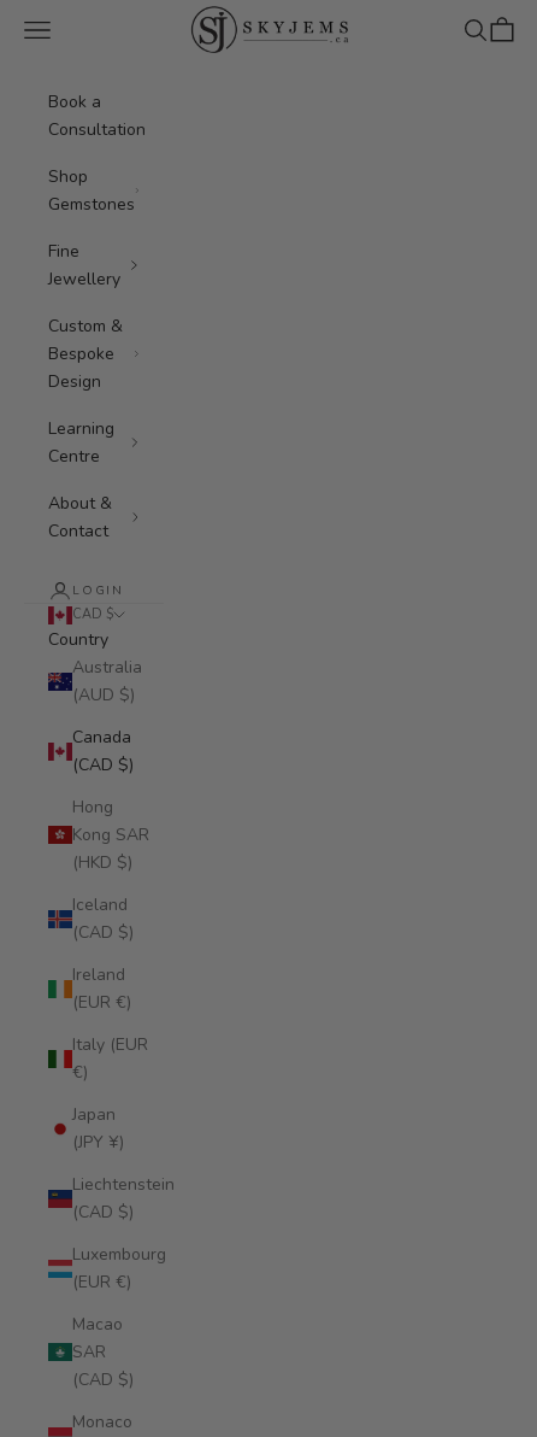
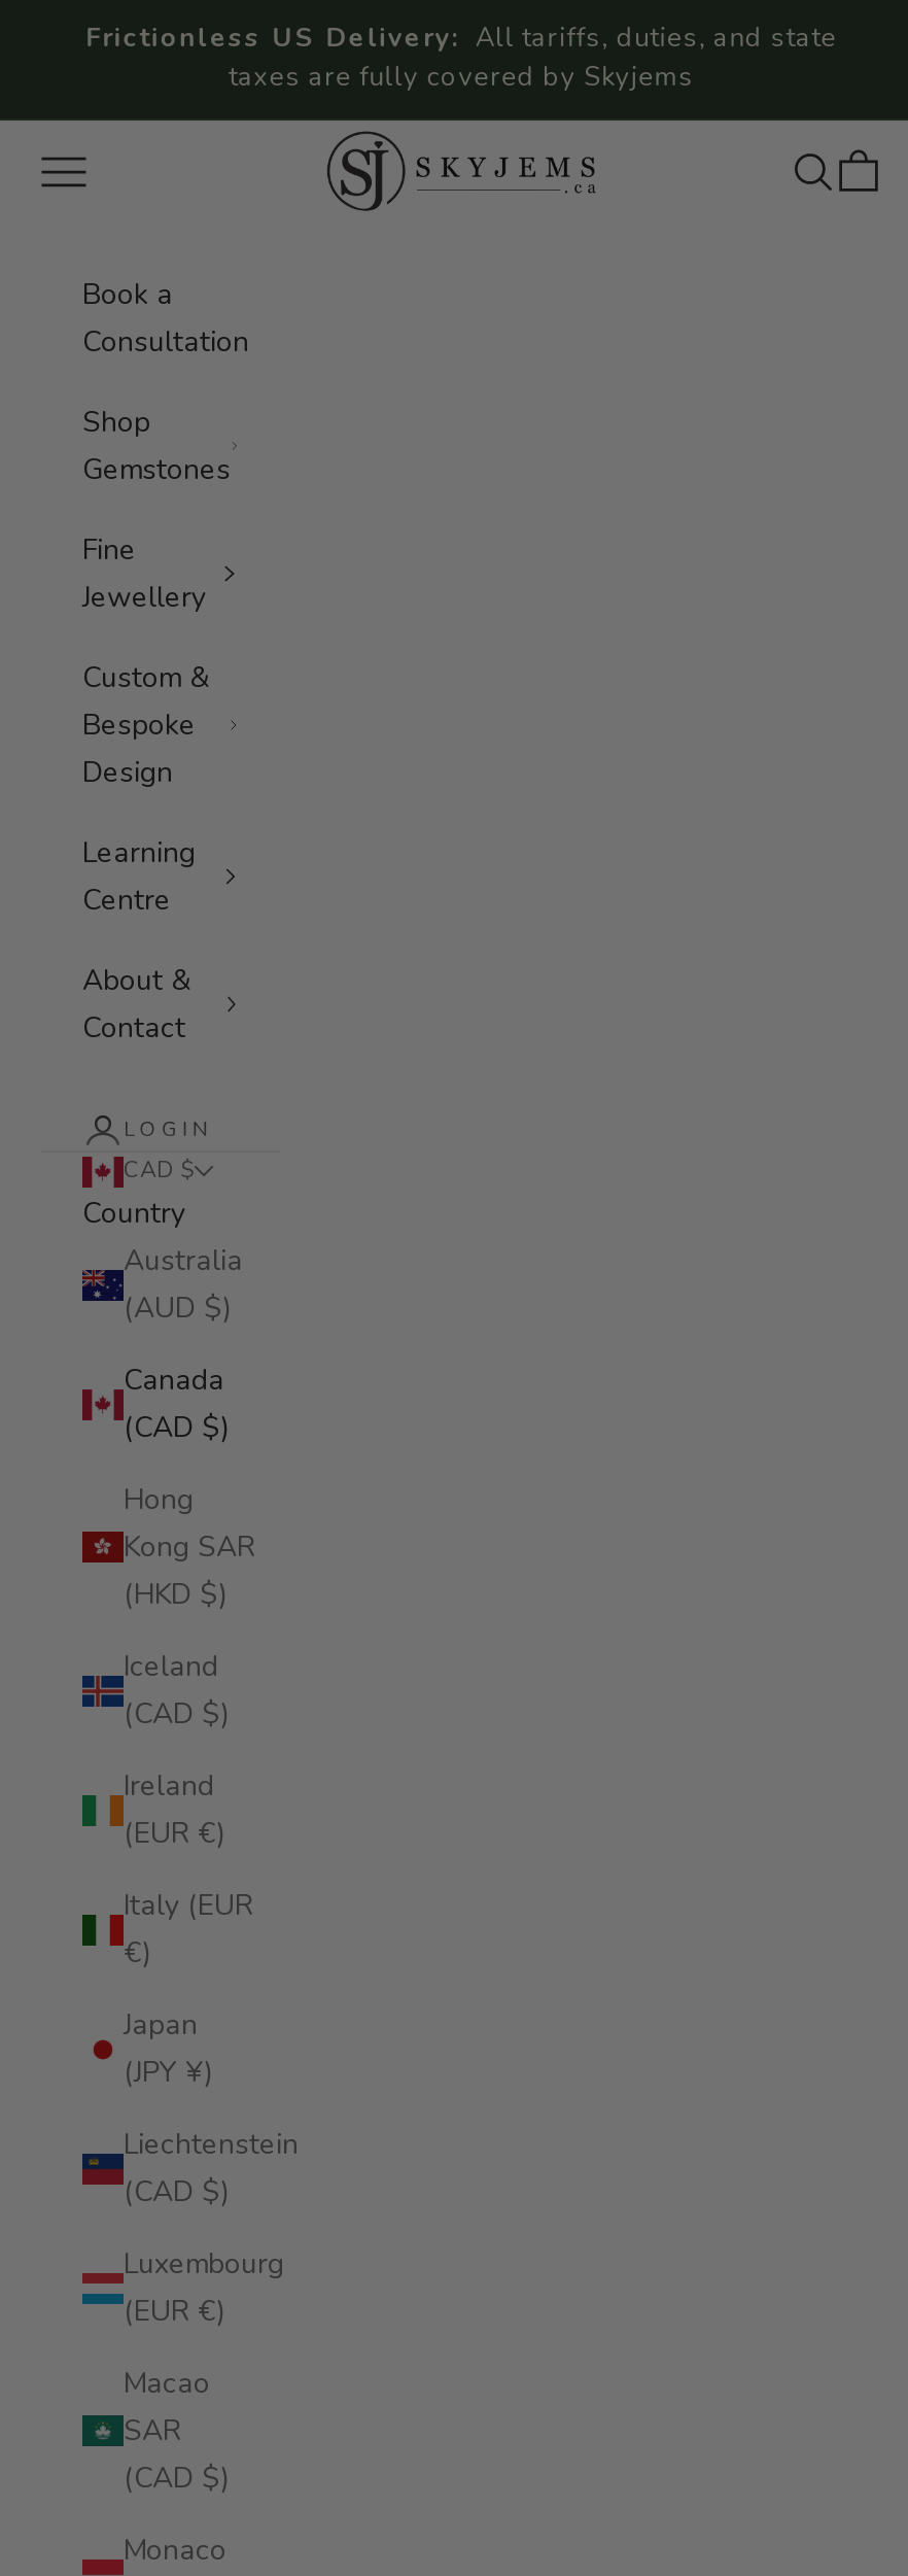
+ Frictionless US Delivery: All tariffs, duties, and state
+ taxes are fully covered by Skyjems
